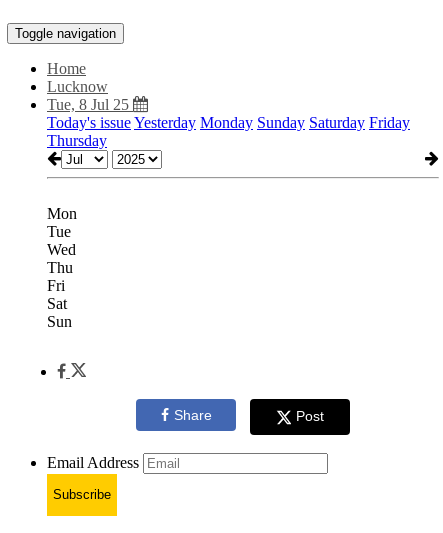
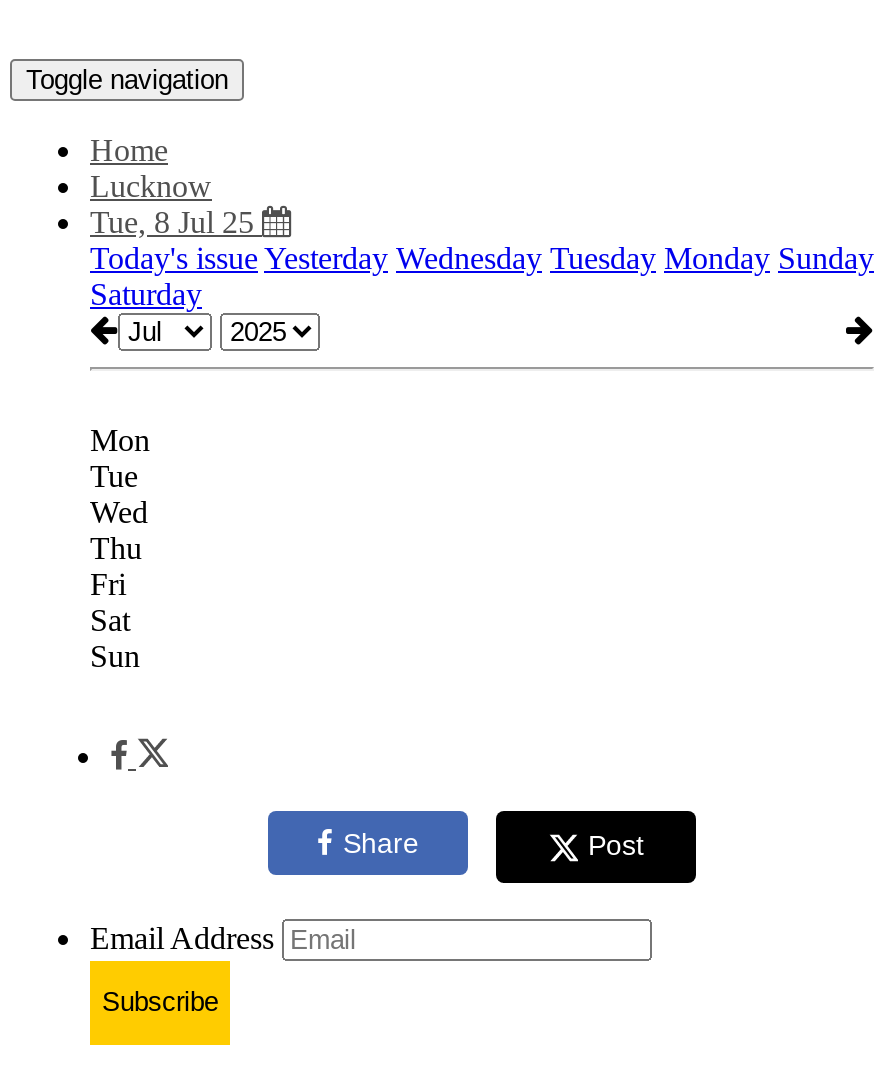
- Today's issue Yesterday Monday Sunday Saturday Friday
- Thursday
+ Today's issue Yesterday Wednesday Tuesday Monday Sunday
+ Saturday
